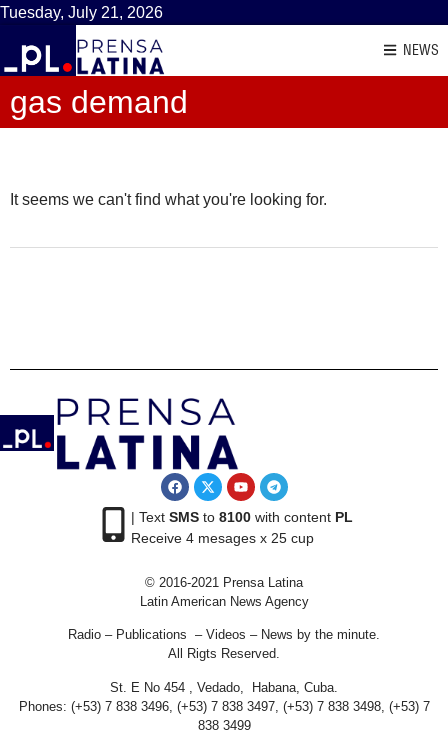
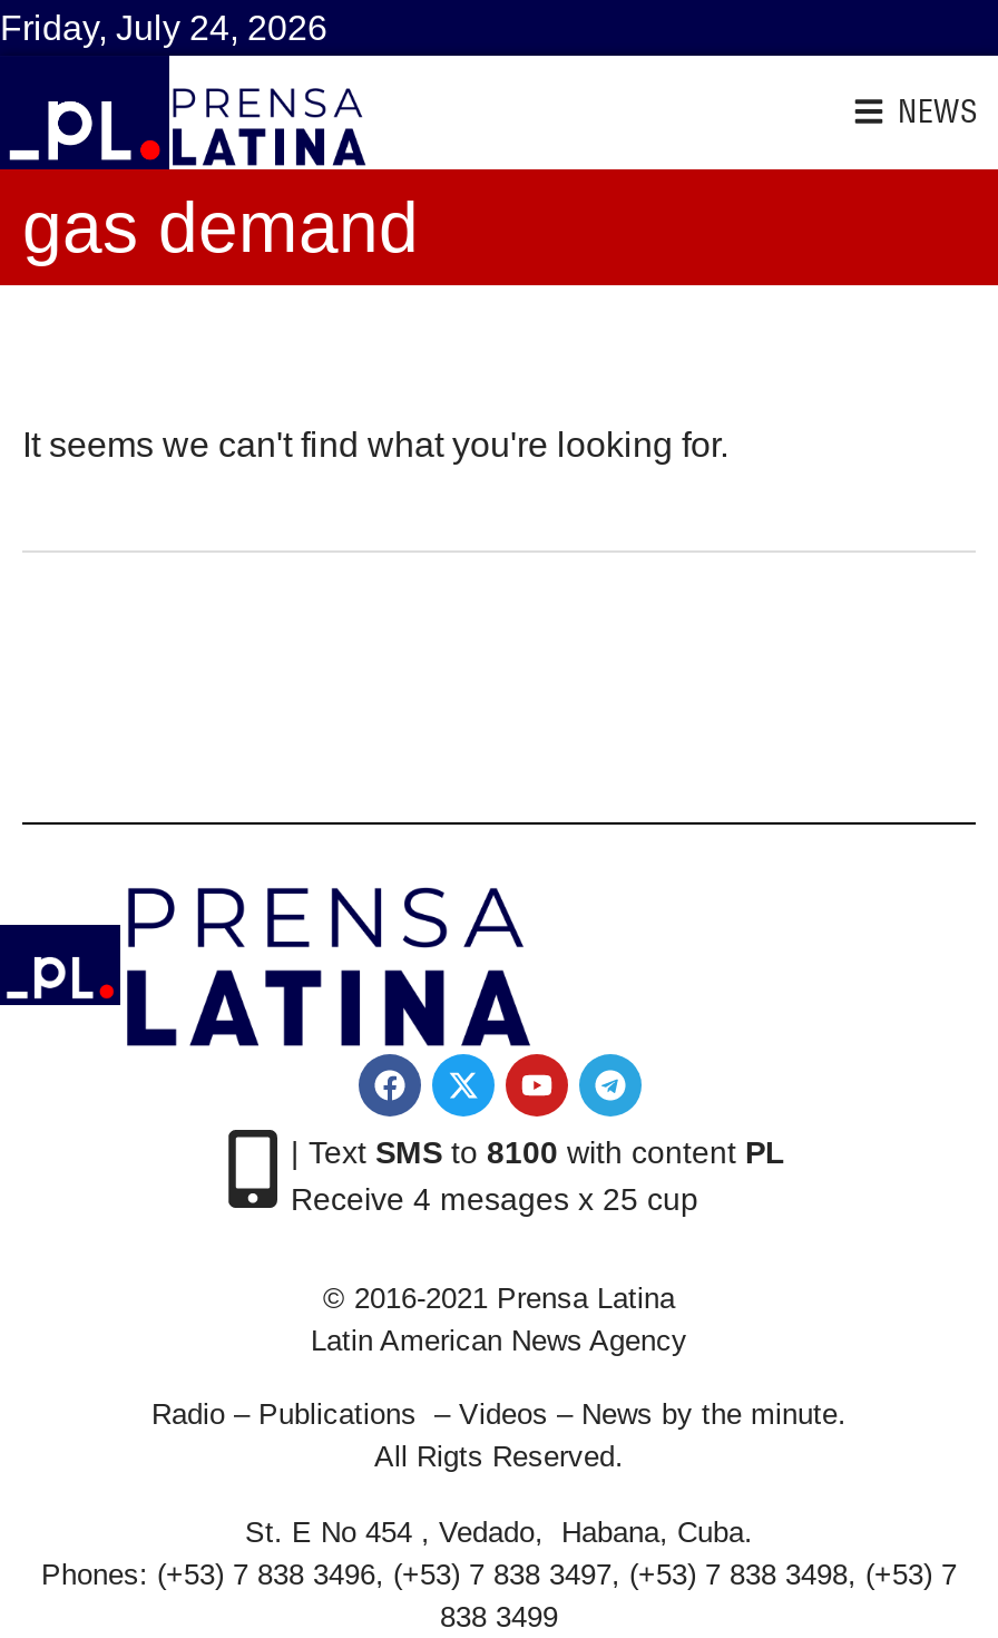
- Tuesday, July 21, 2026
+ Friday, July 24, 2026
